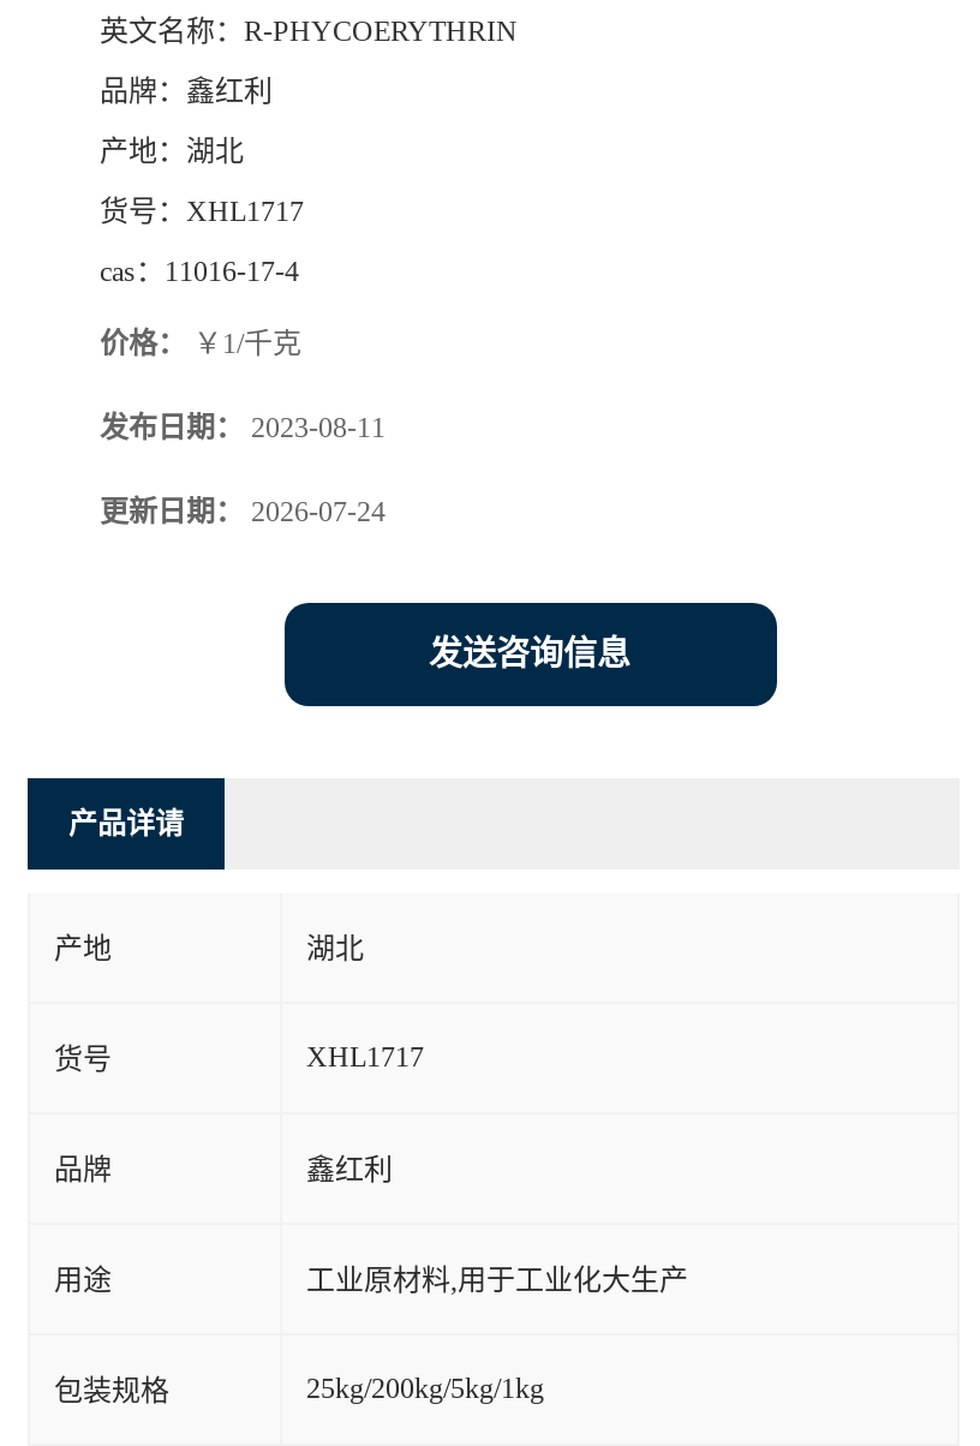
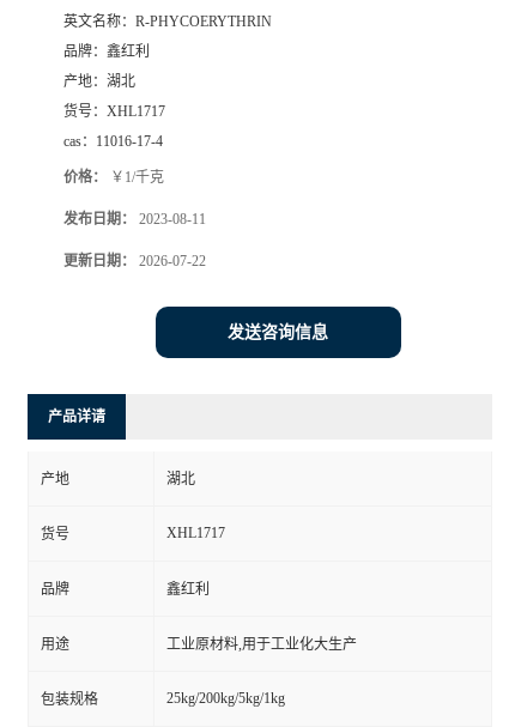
- 更新日期：2026-07-24
+ 更新日期：2026-07-22
